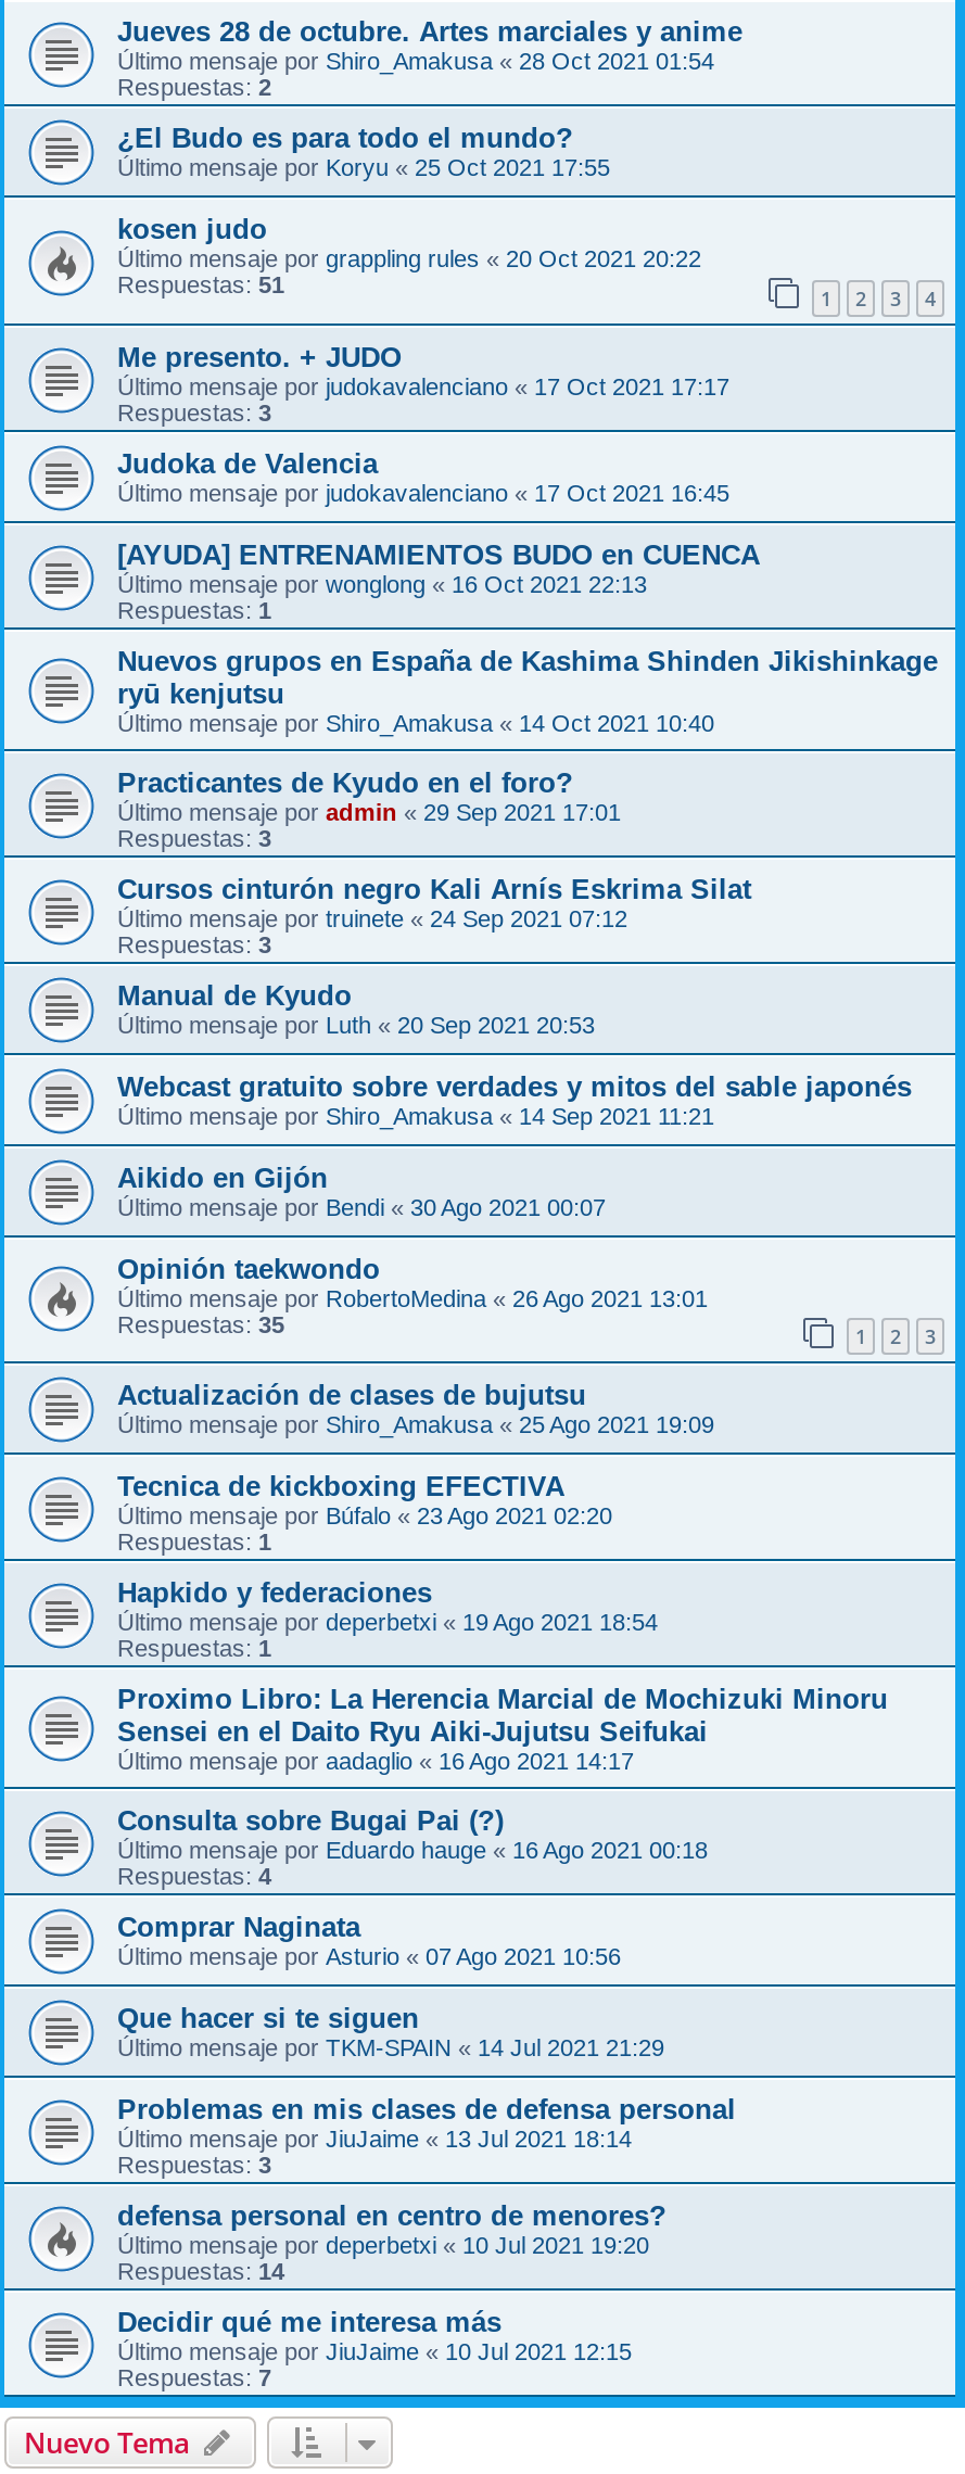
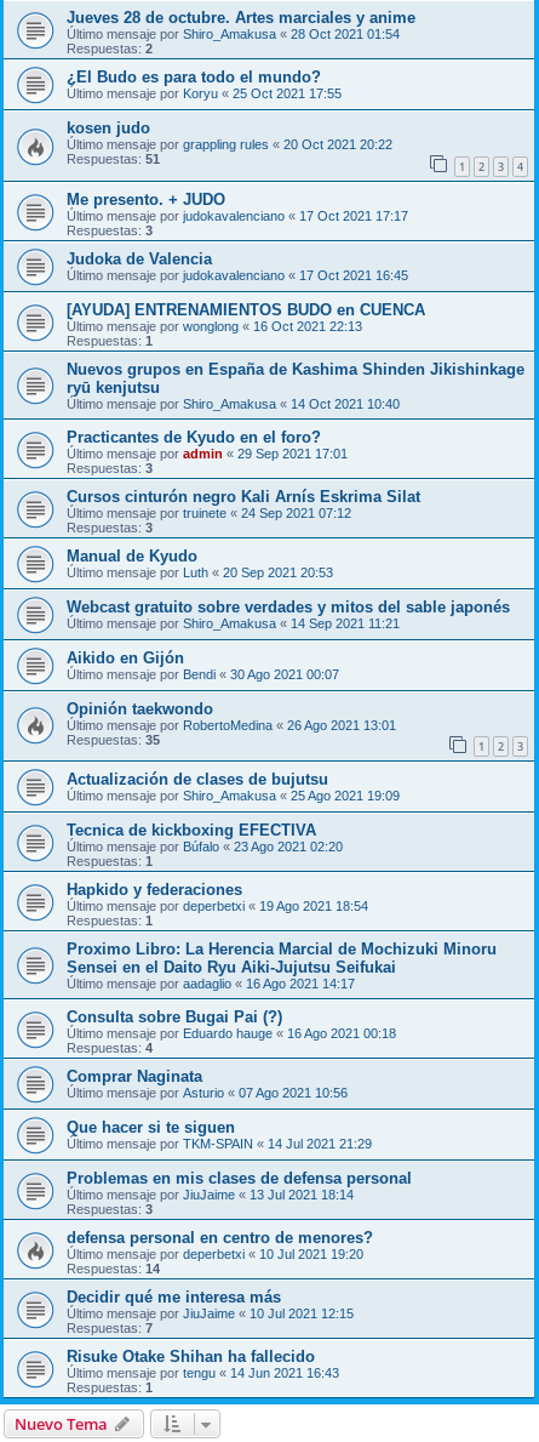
+ Risuke Otake Shihan ha fallecido
+ Último mensaje por tengu «14 Jun 2021 16:43
+ Respuestas: 1
